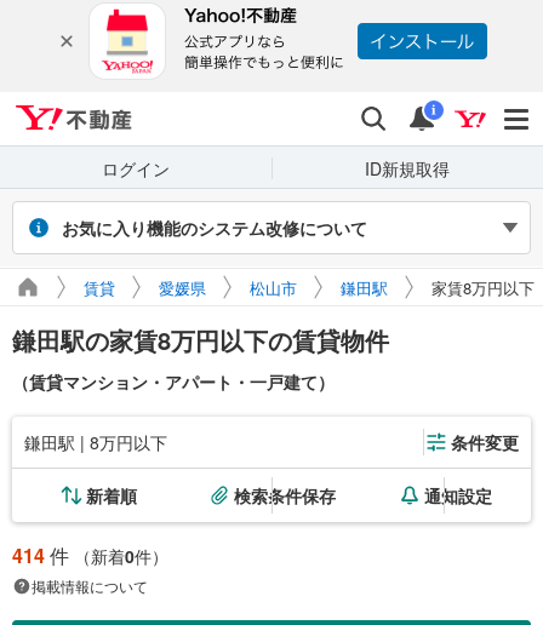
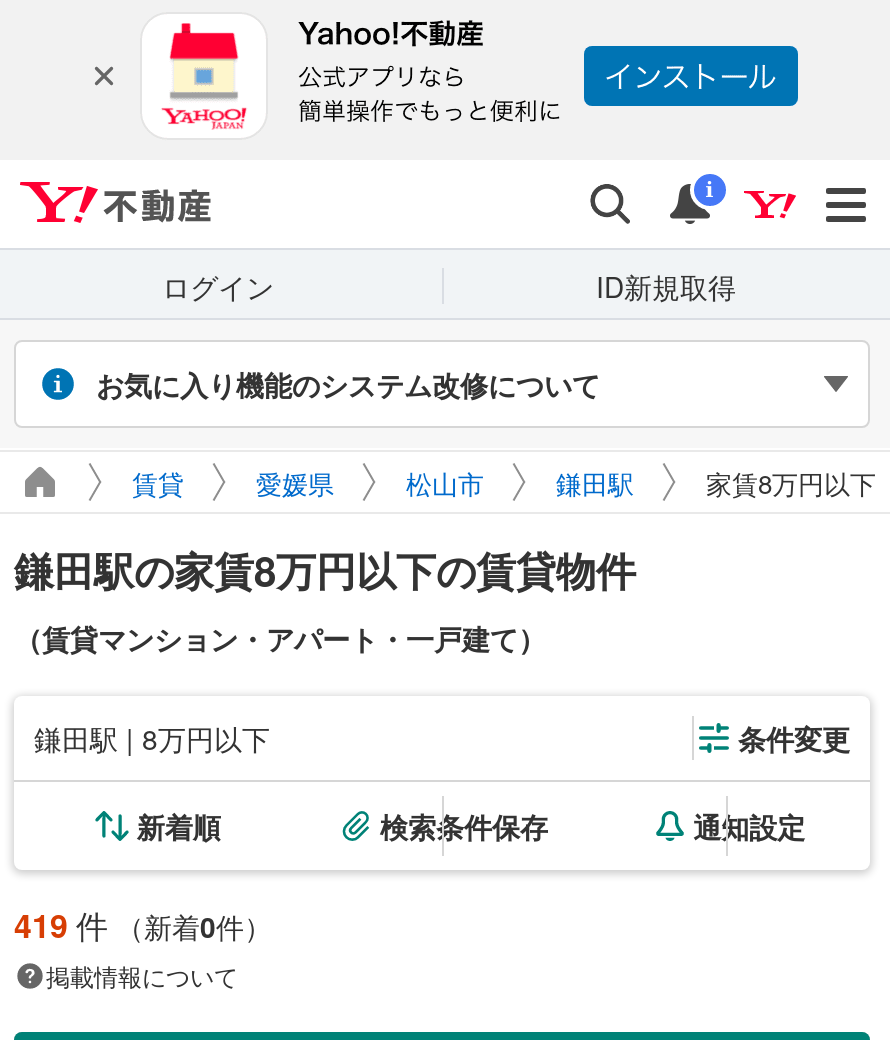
- 414件 （新着0件）
+ 419件 （新着0件）
